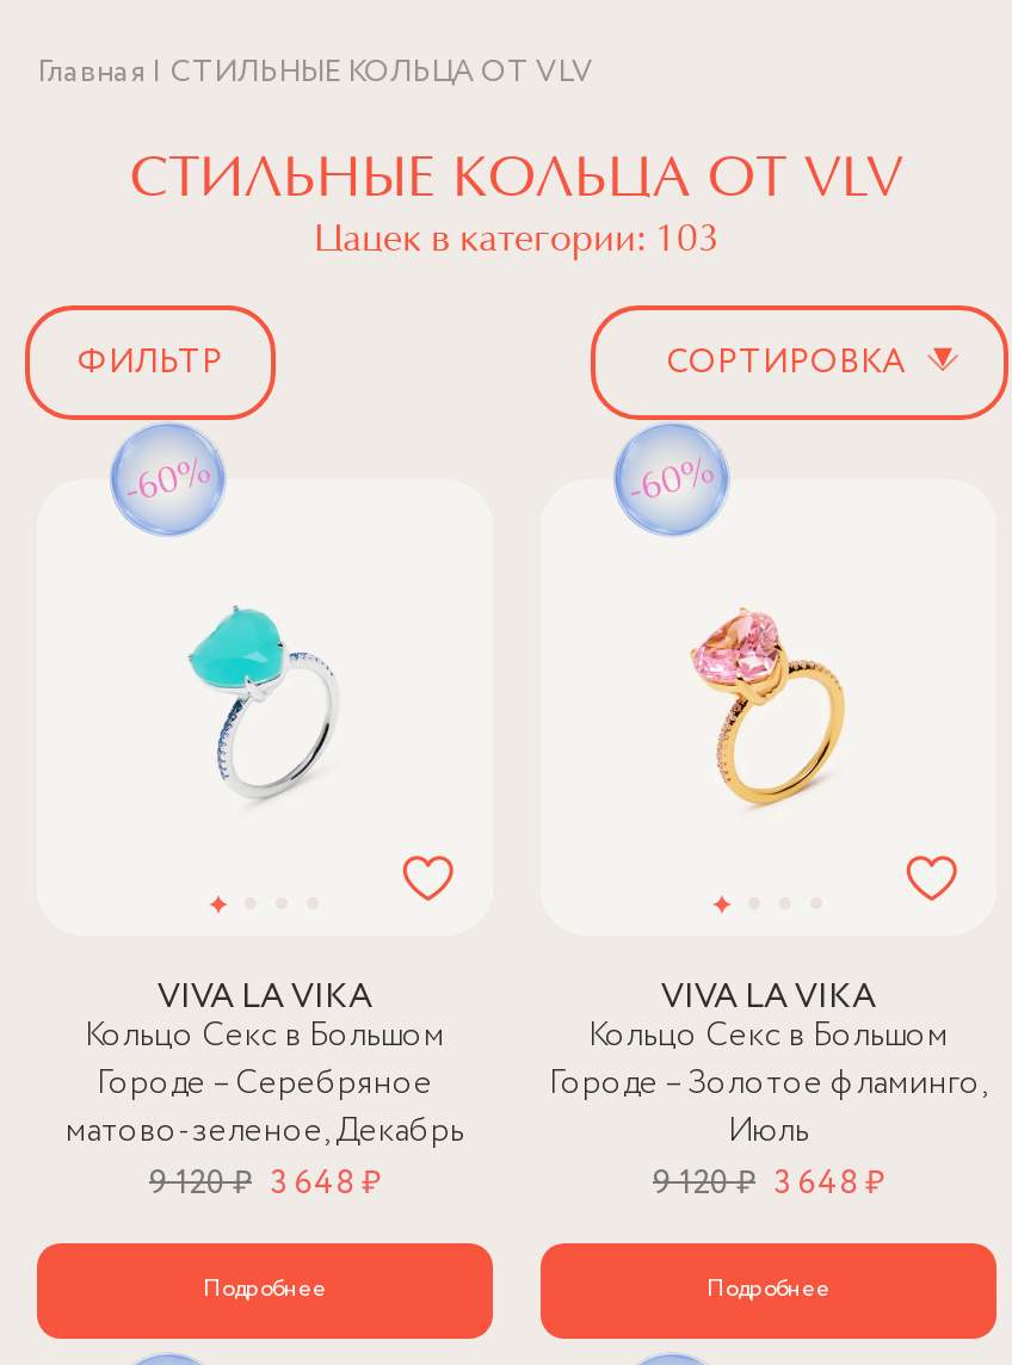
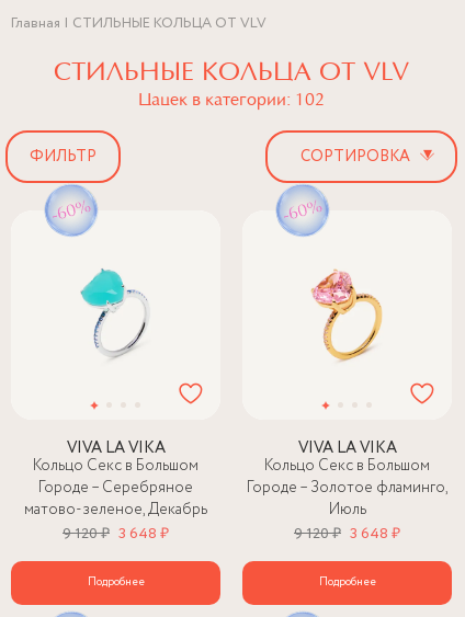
- Цацек в категории: 103
+ Цацек в категории: 102
